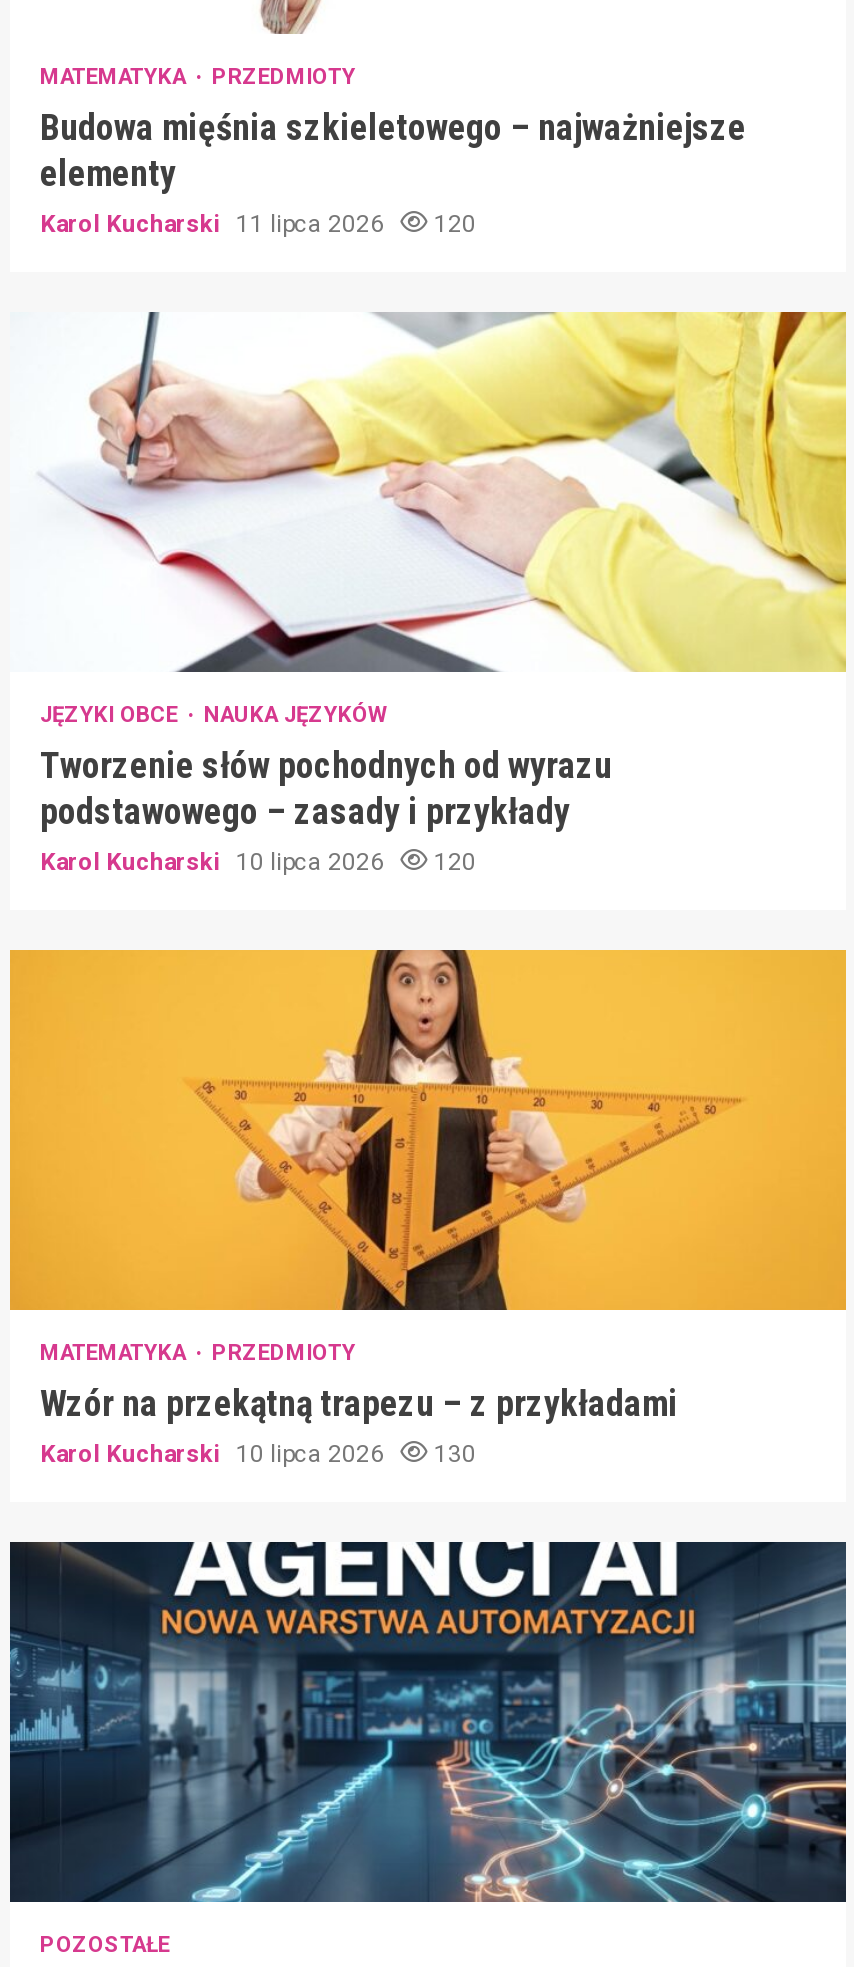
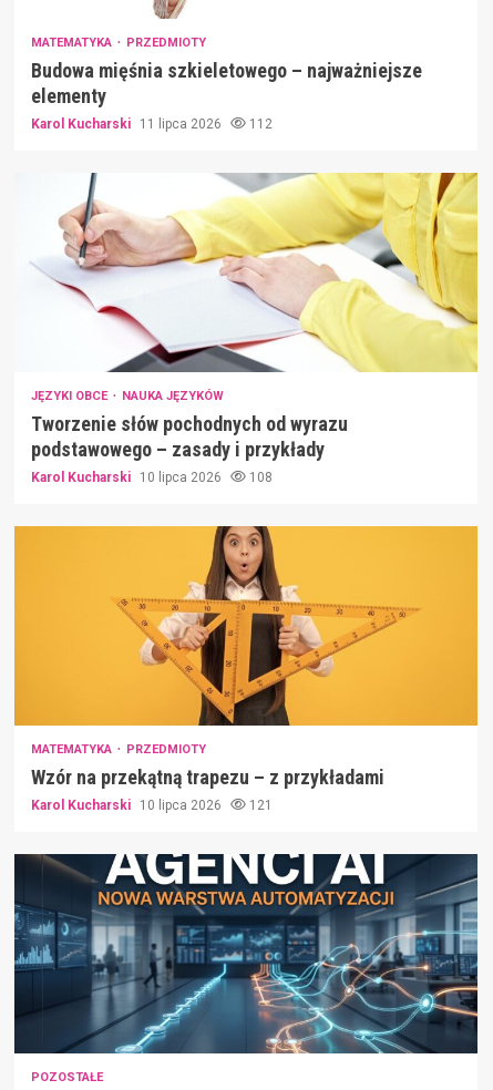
- Karol Kucharski 11 lipca 2026 120
+ Karol Kucharski 11 lipca 2026 112

- Karol Kucharski 10 lipca 2026 120
+ Karol Kucharski 10 lipca 2026 108

- Karol Kucharski 10 lipca 2026 130
+ Karol Kucharski 10 lipca 2026 121
